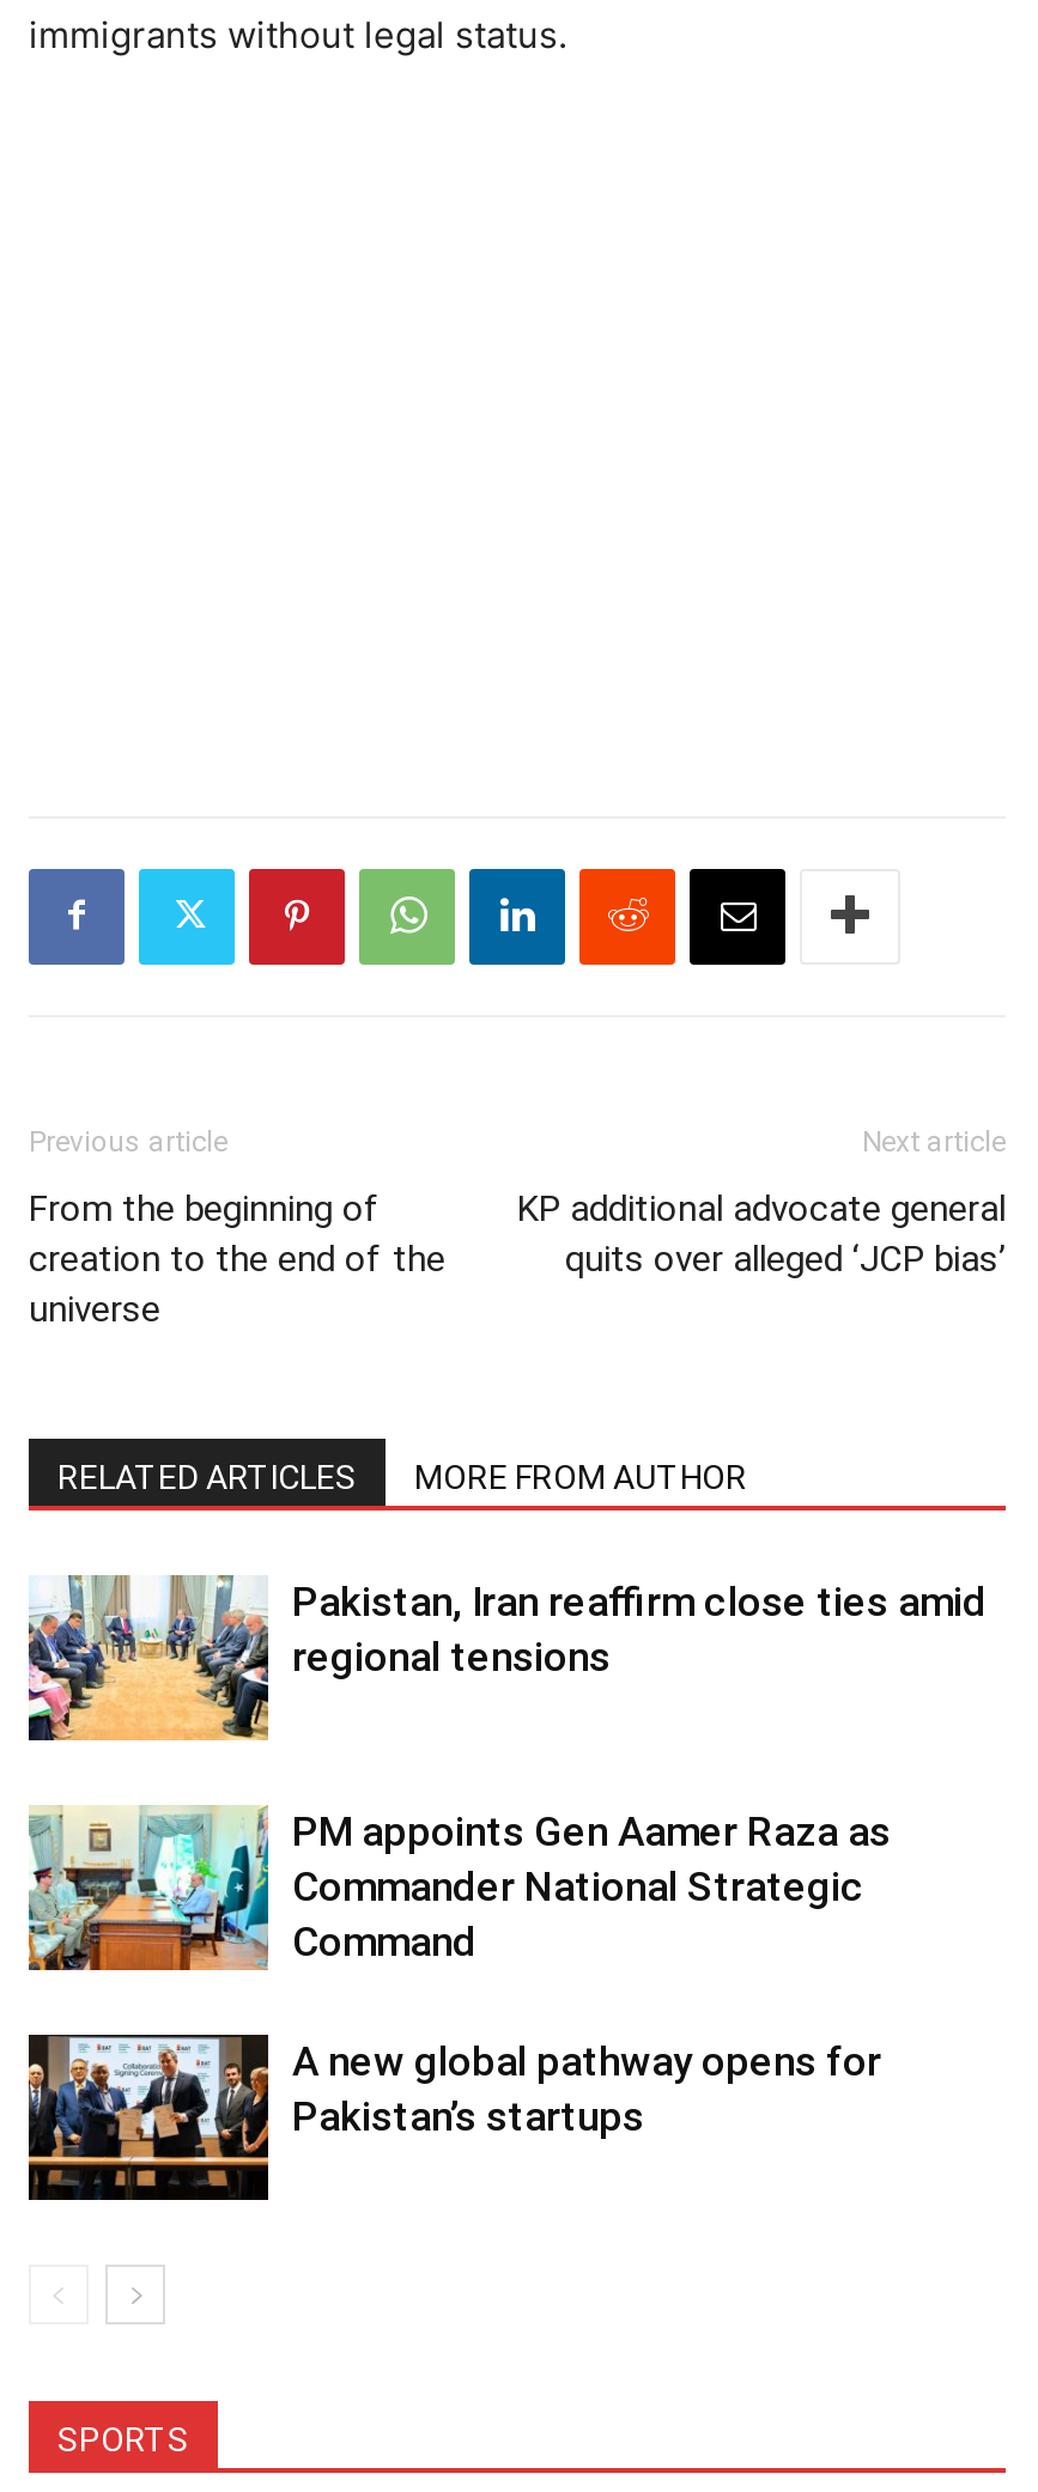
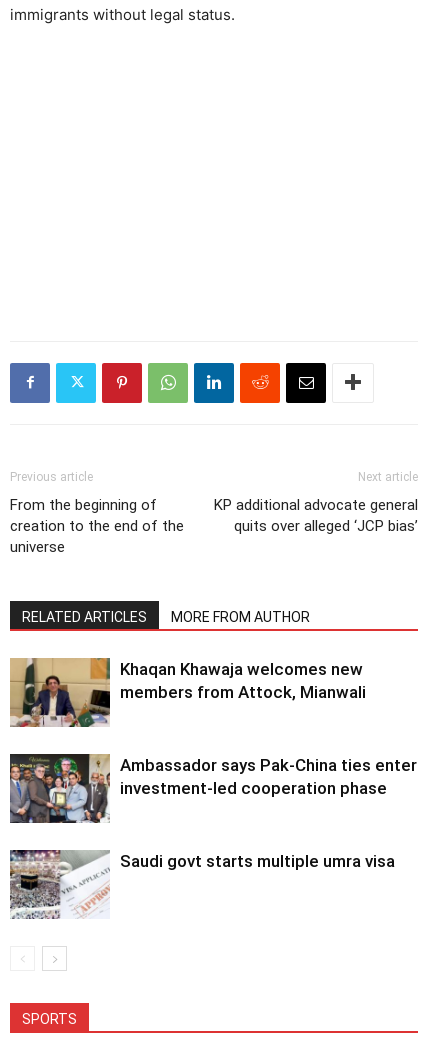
- [image]
- Pakistan, Iran reaffirm close ties amid
- regional tensions
+ [image]
+ Khaqan Khawaja welcomes new
+ members from Attock, Mianwali

- [image]
- PM appoints Gen Aamer Raza as
- Commander National Strategic
- Command
+ [image]
+ Ambassador says Pak-China ties enter
+ investment-led cooperation phase

- [image]
- A new global pathway opens for
- Pakistan’s startups
+ [image]
+ Saudi govt starts multiple umra visa
